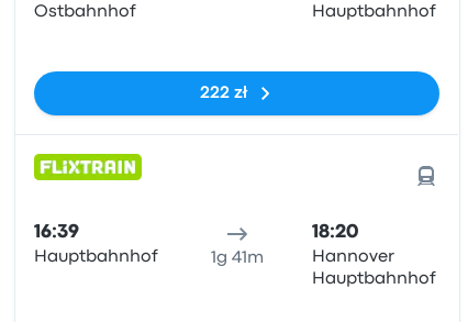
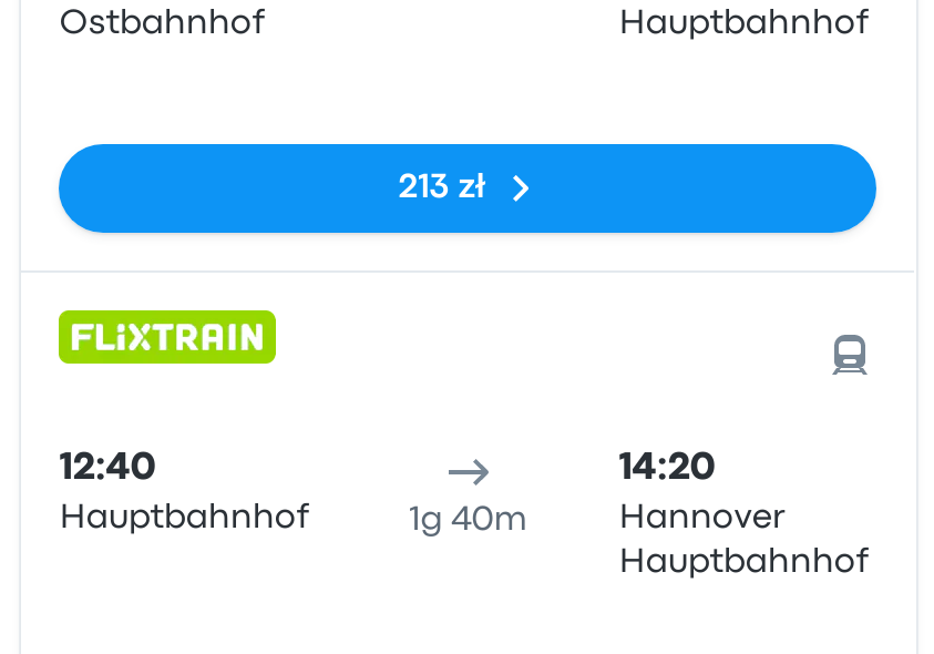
- 222 zł
+ 213 zł

- 16:39
+ 12:40

- 18:20
+ 14:20

- 1g 41m
+ 1g 40m
